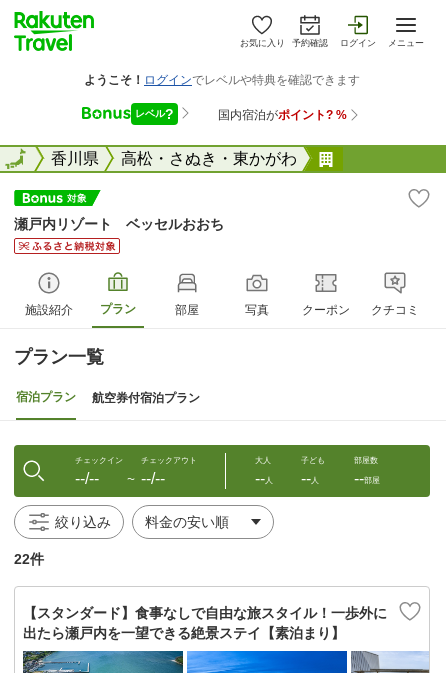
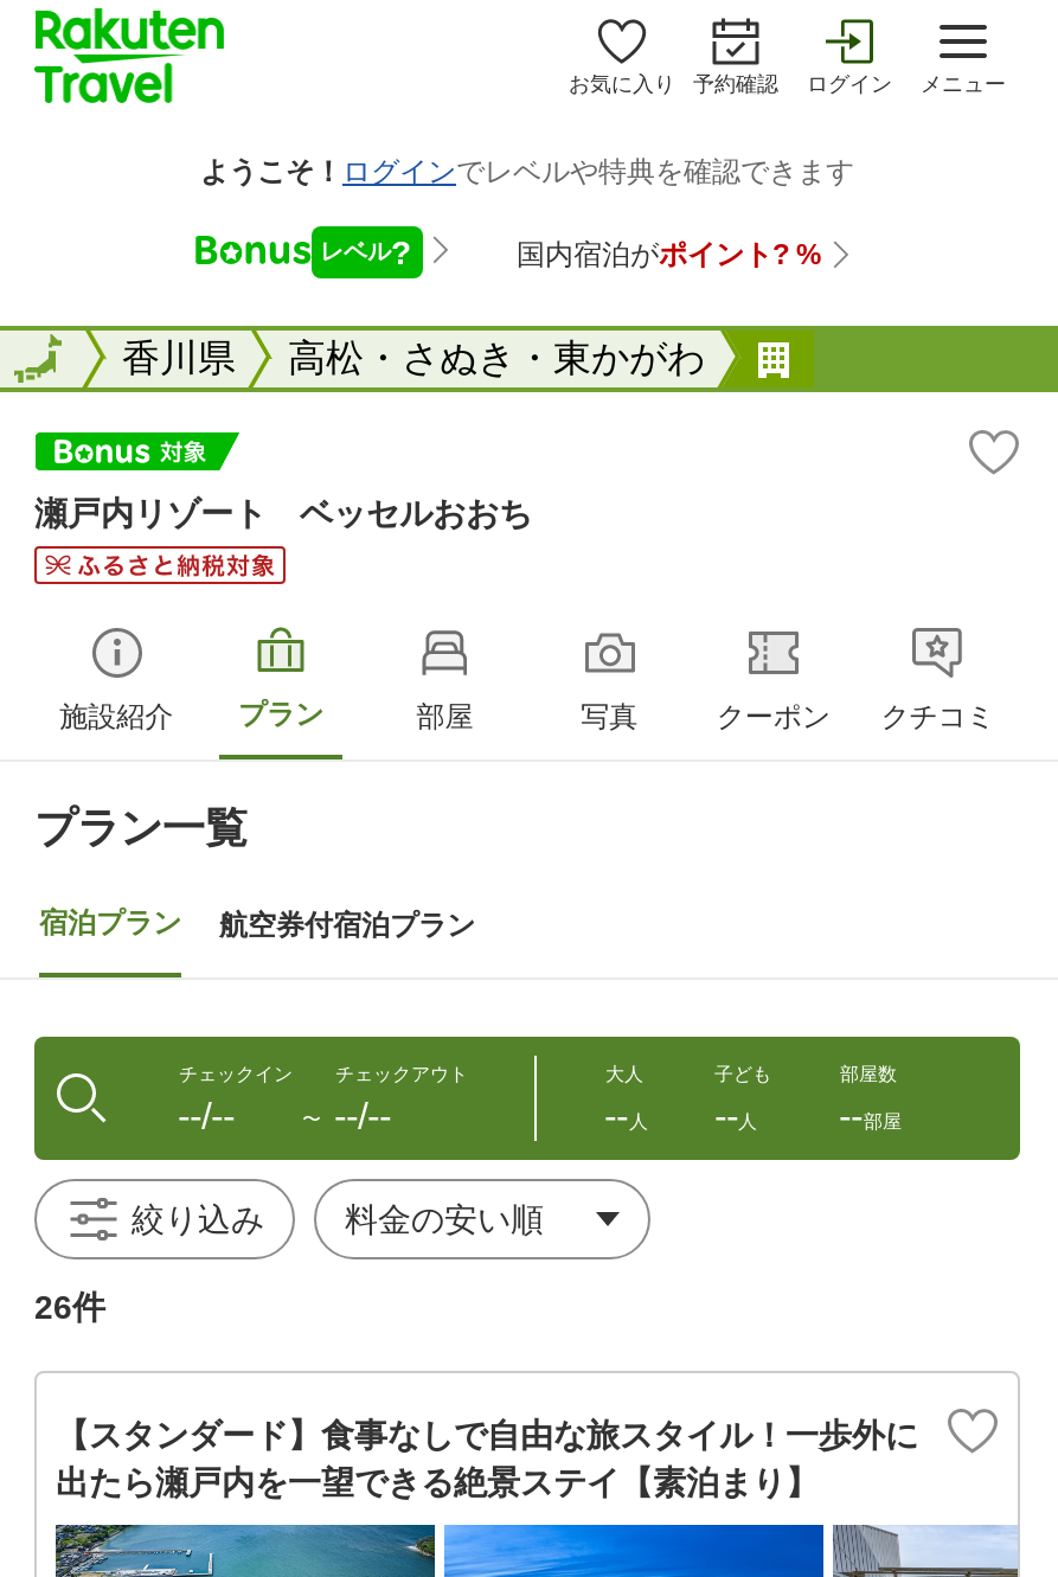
- 22件
+ 26件
